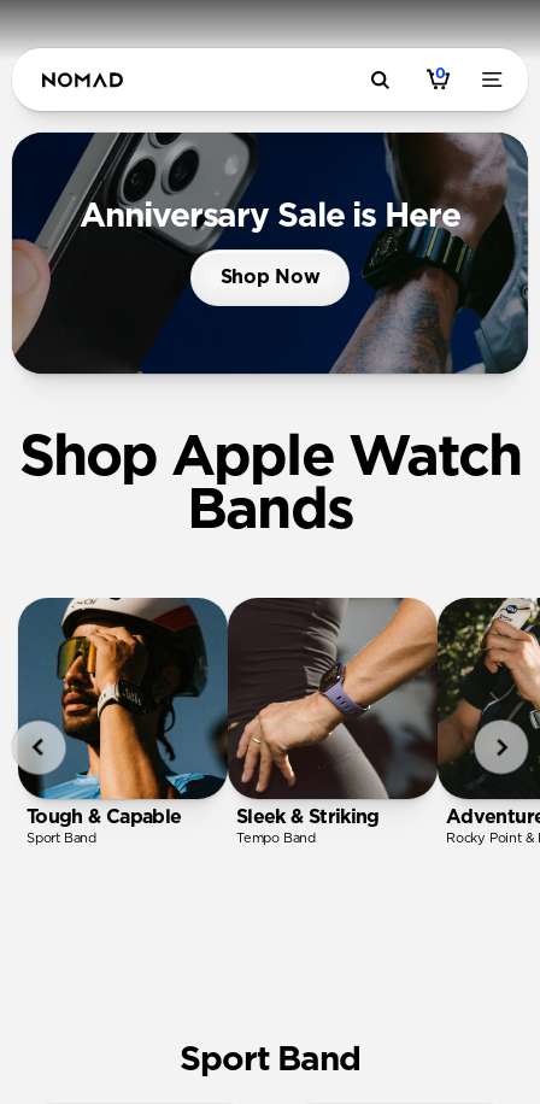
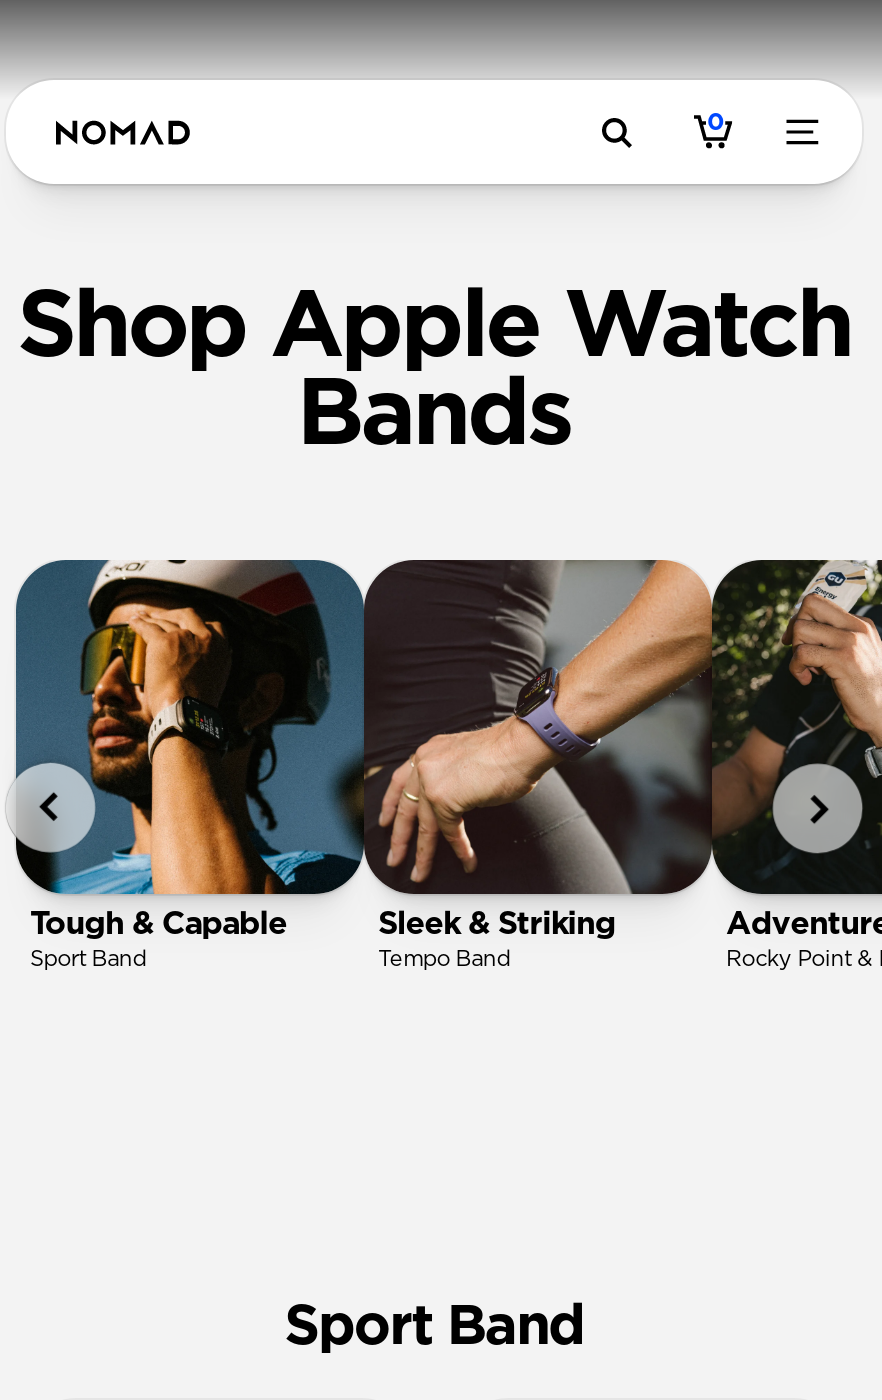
- [image]
- Anniversary Sale is Here
- Shop Now
